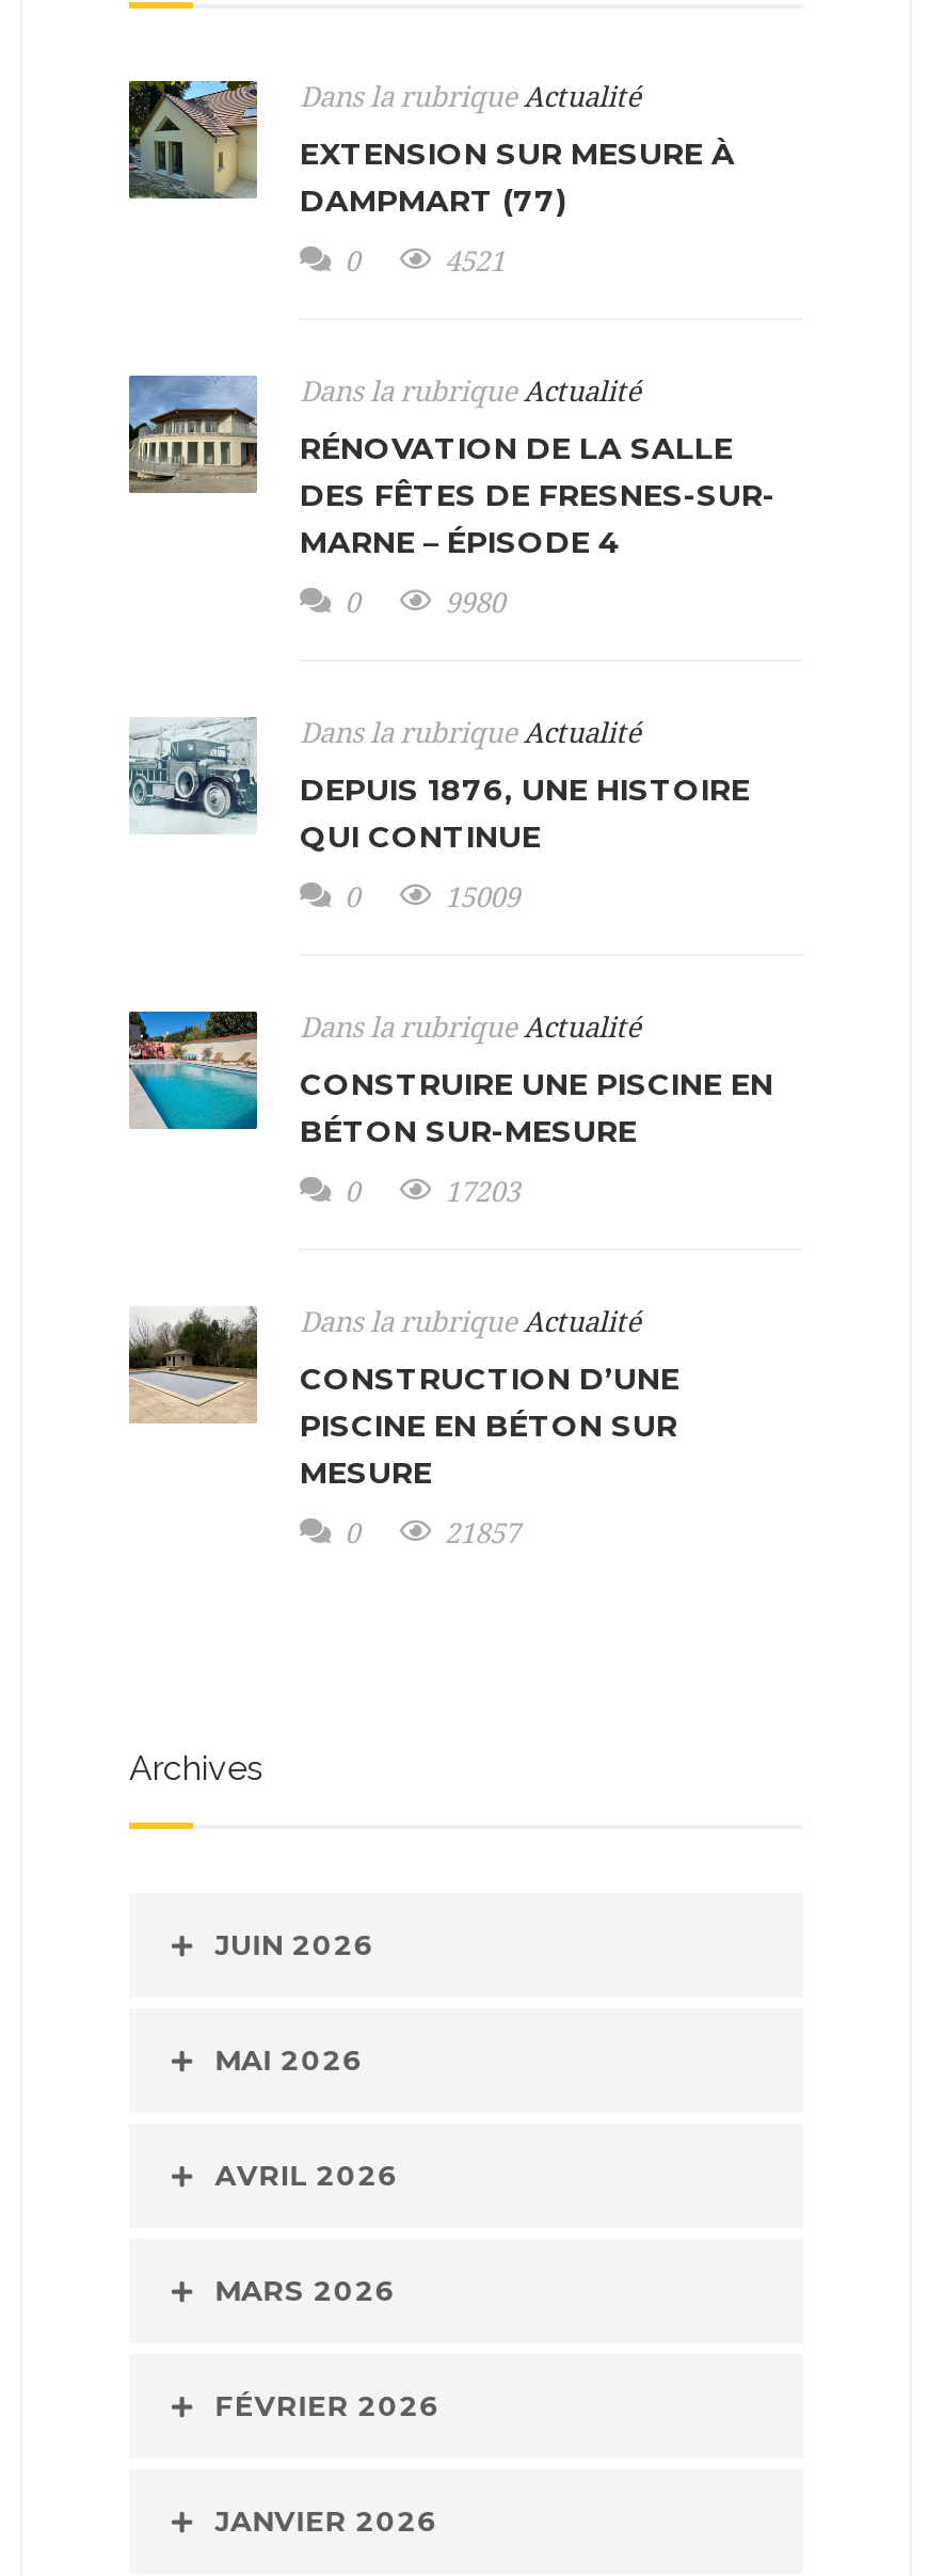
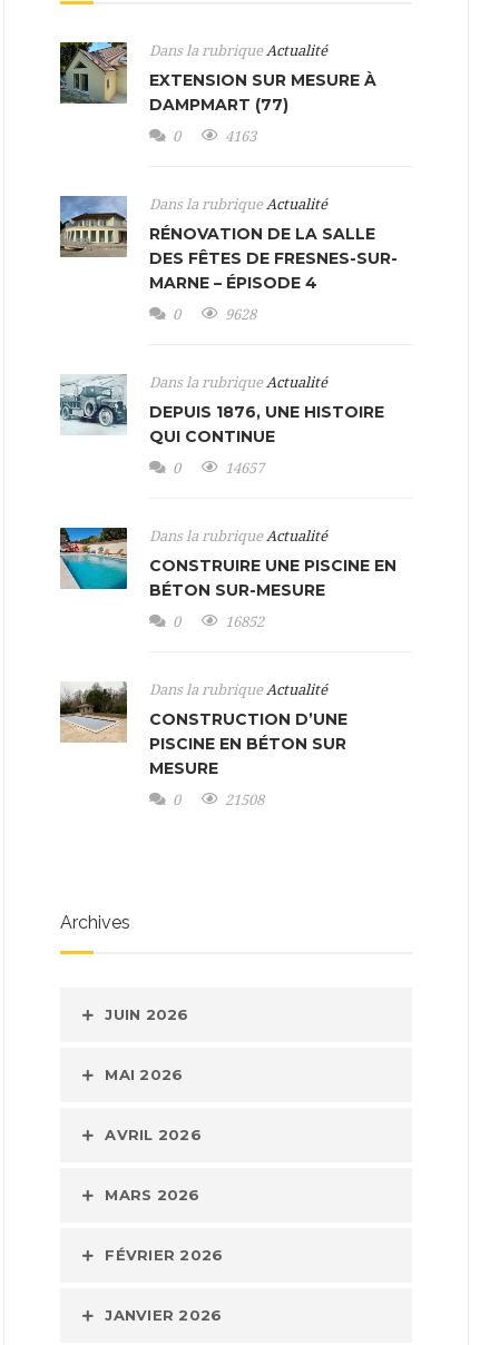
- 4521
+ 4163

- 9980
+ 9628

- 15009
+ 14657

- 17203
+ 16852

- 21857
+ 21508
